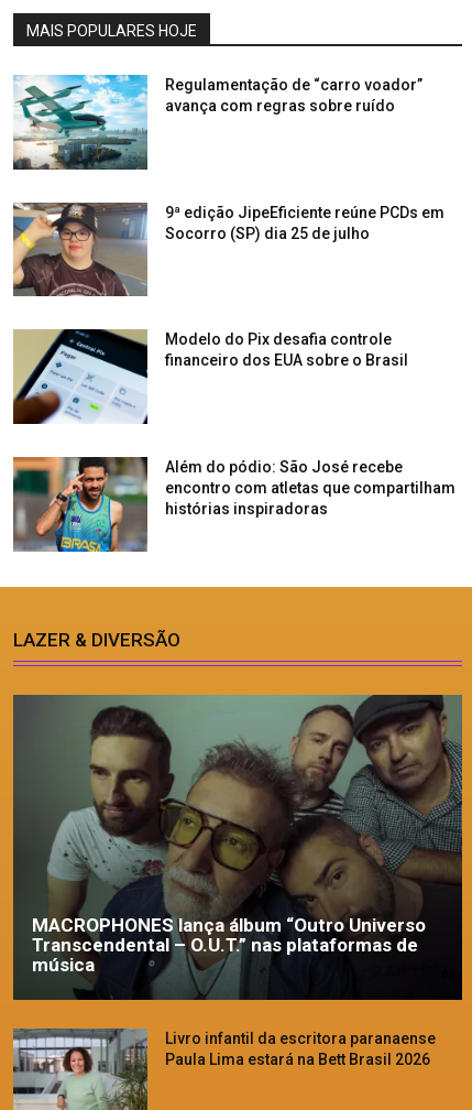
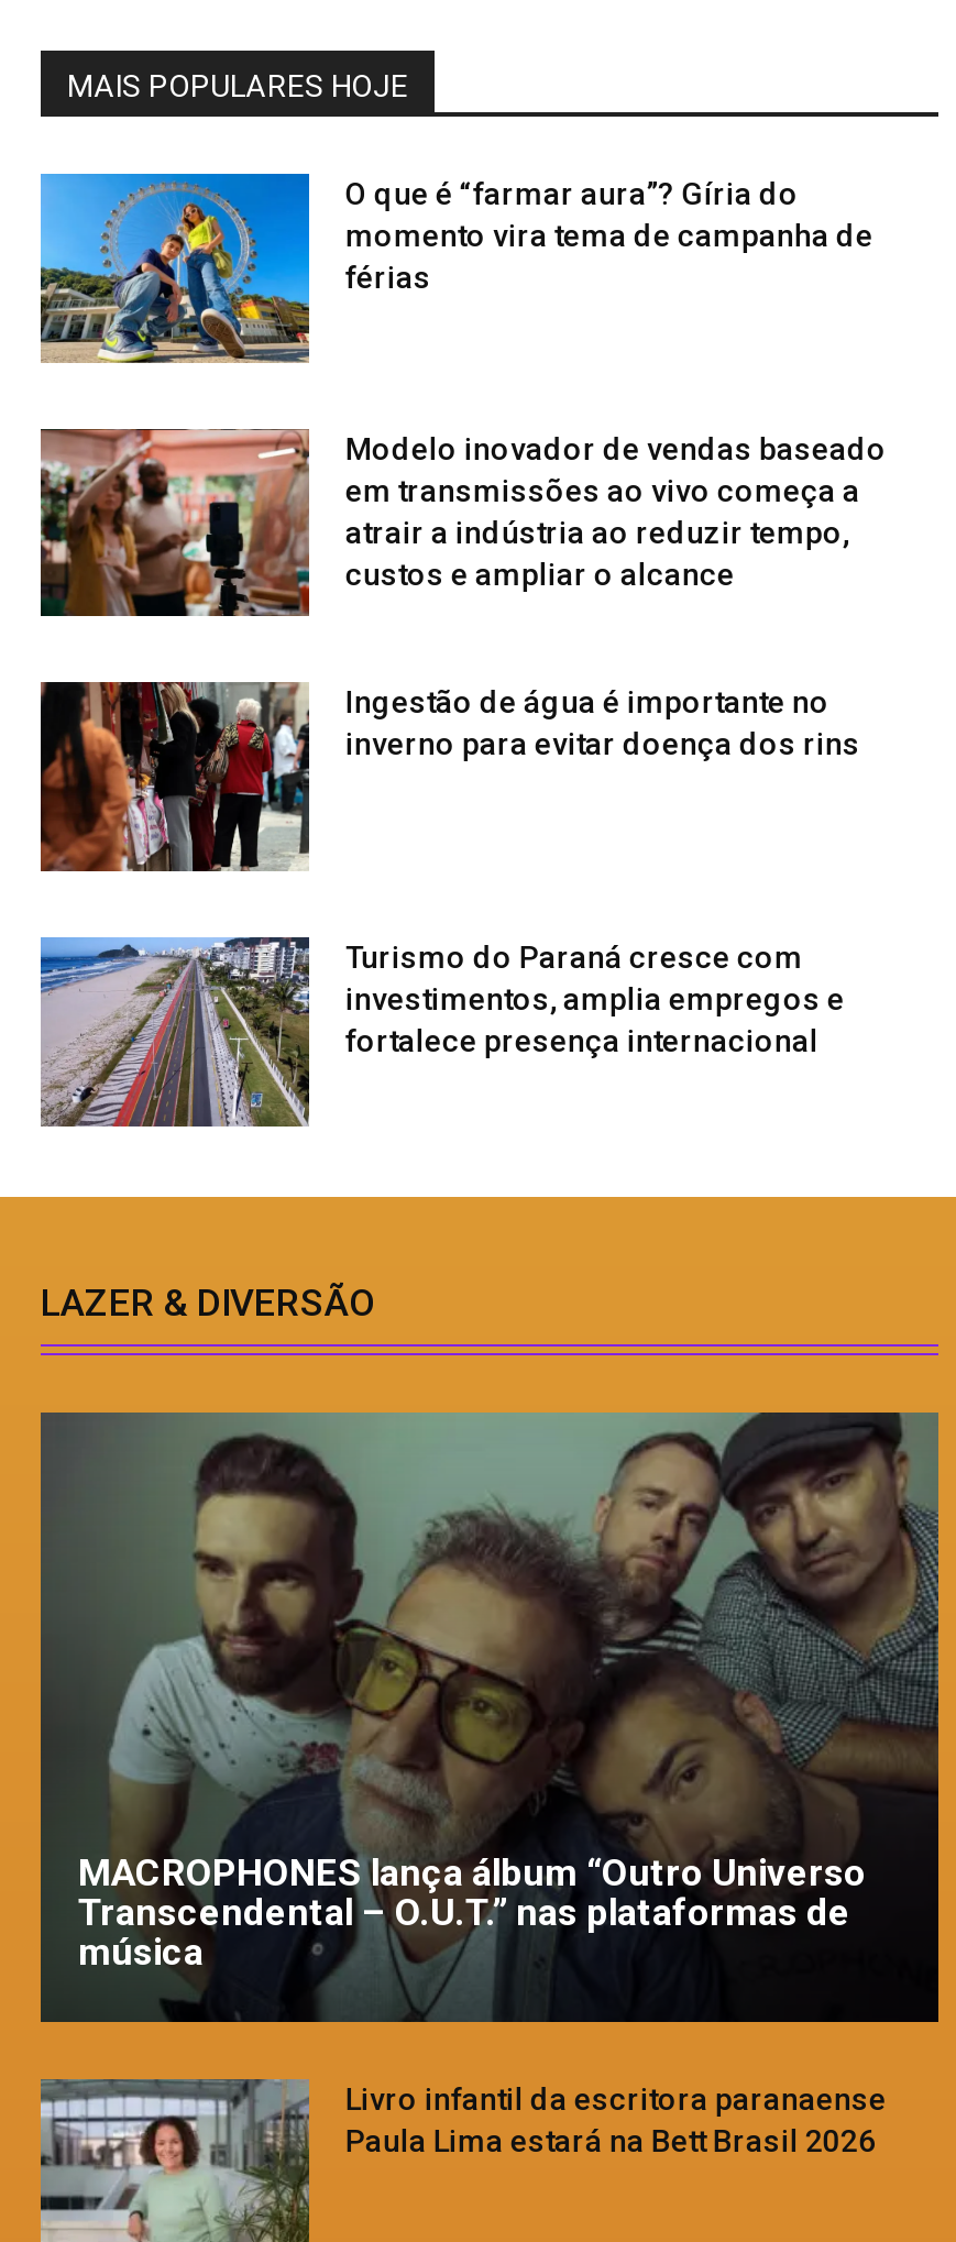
- [image]
- Regulamentação de “carro voador”
- avança com regras sobre ruído
+ [image]
+ O que é “farmar aura”? Gíria do
+ momento vira tema de campanha de
+ férias

- [image]
- 9ª edição JipeEficiente reúne PCDs em
- Socorro (SP) dia 25 de julho
+ [image]
+ Modelo inovador de vendas baseado
+ em transmissões ao vivo começa a
+ atrair a indústria ao reduzir tempo,
+ custos e ampliar o alcance

- [image]
- Modelo do Pix desafia controle
- financeiro dos EUA sobre o Brasil
+ [image]
+ Ingestão de água é importante no
+ inverno para evitar doença dos rins

- [image]
- Além do pódio: São José recebe
- encontro com atletas que compartilham
- histórias inspiradoras
+ [image]
+ Turismo do Paraná cresce com
+ investimentos, amplia empregos e
+ fortalece presença internacional
